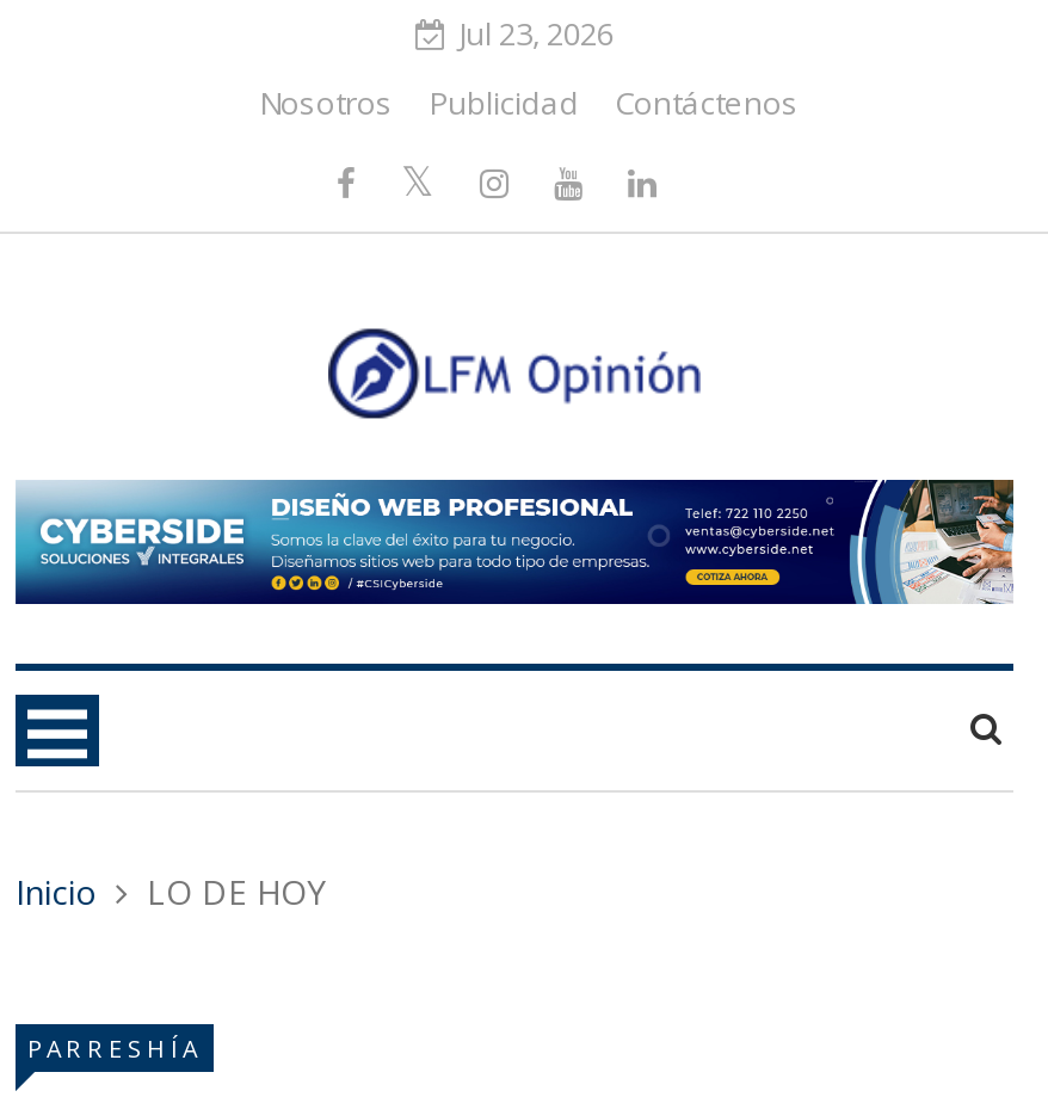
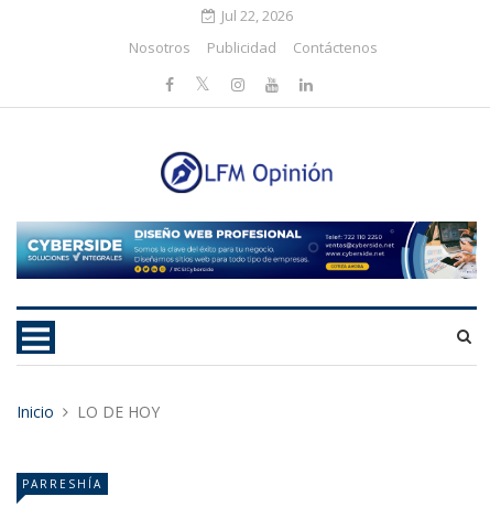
- Jul 23, 2026
+ Jul 22, 2026
